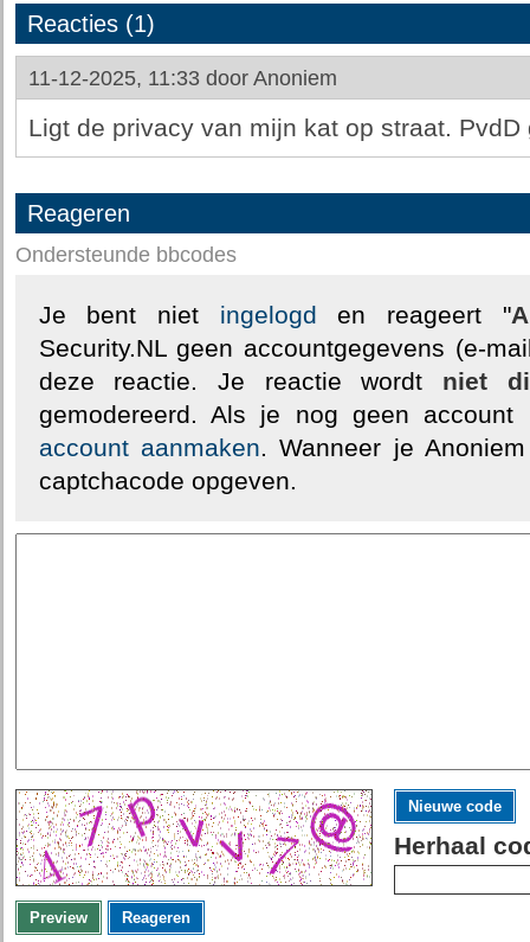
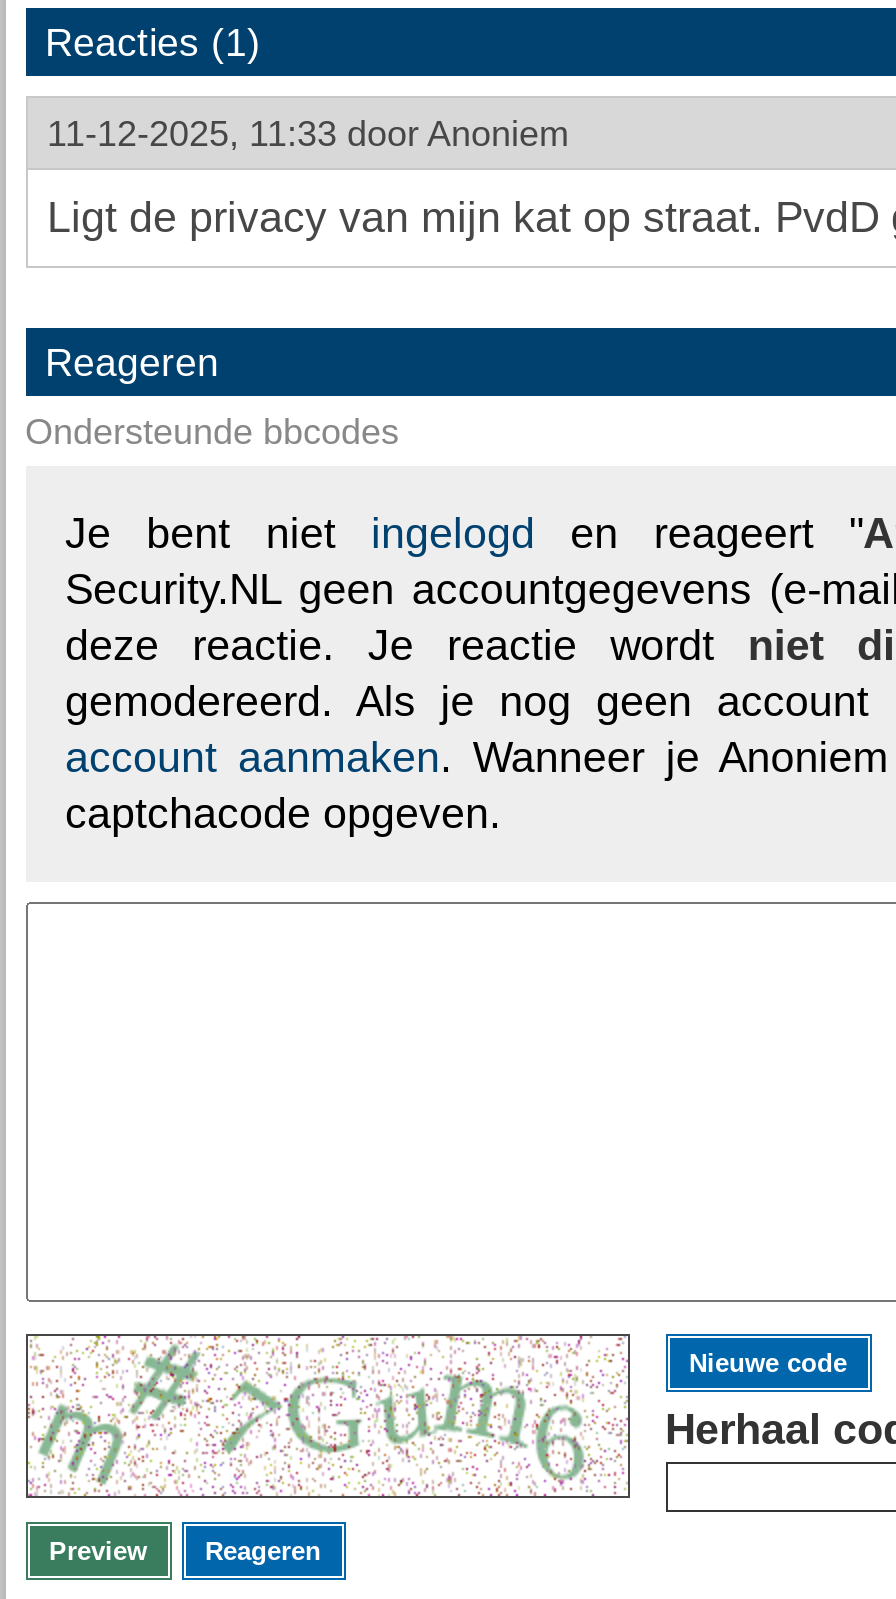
- [image]
+ [image]
